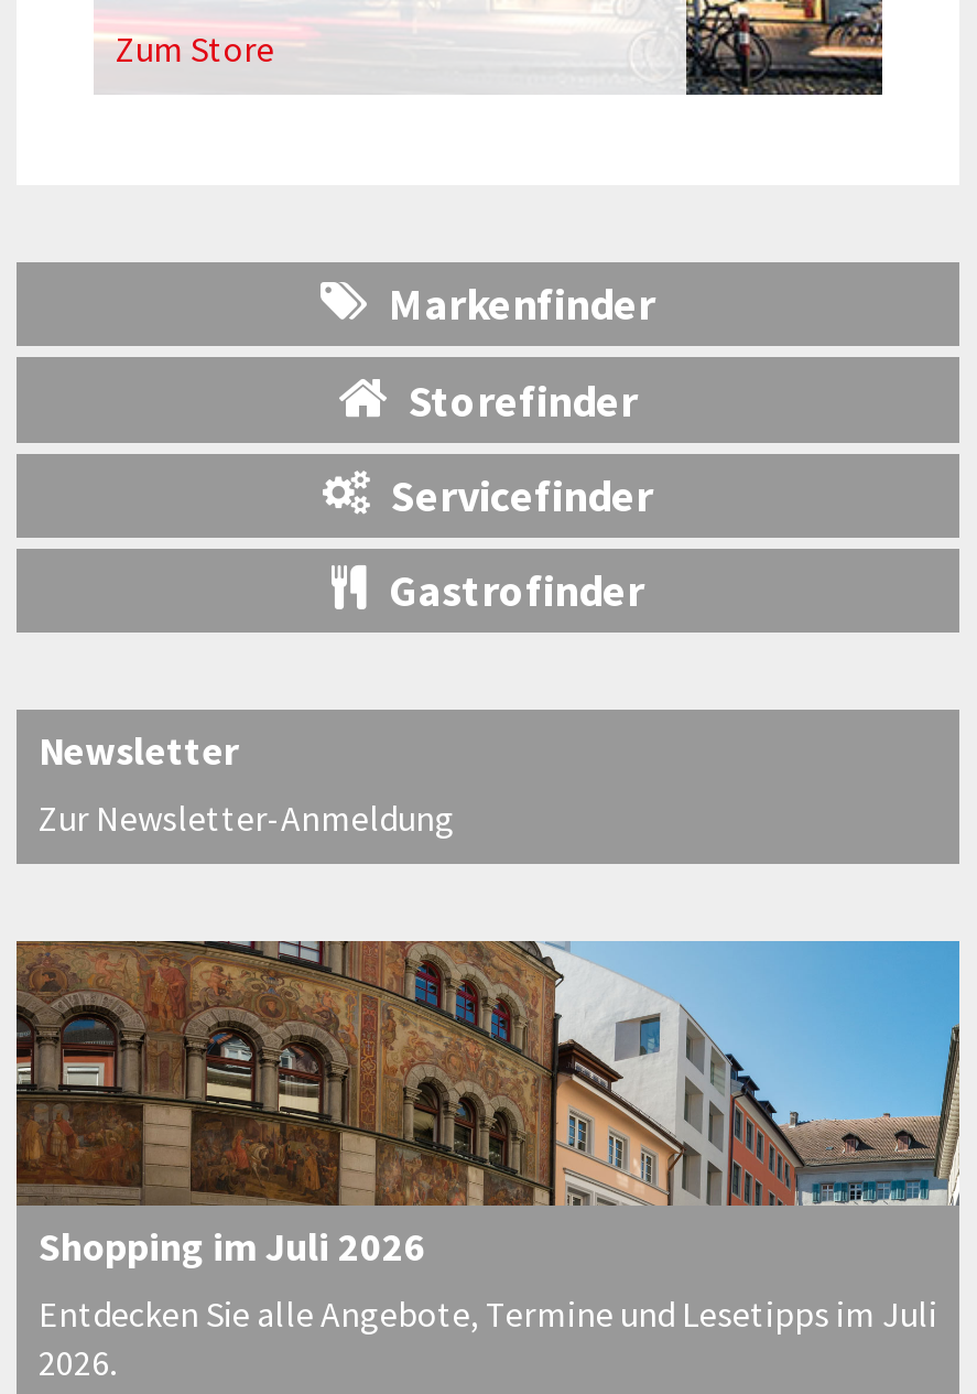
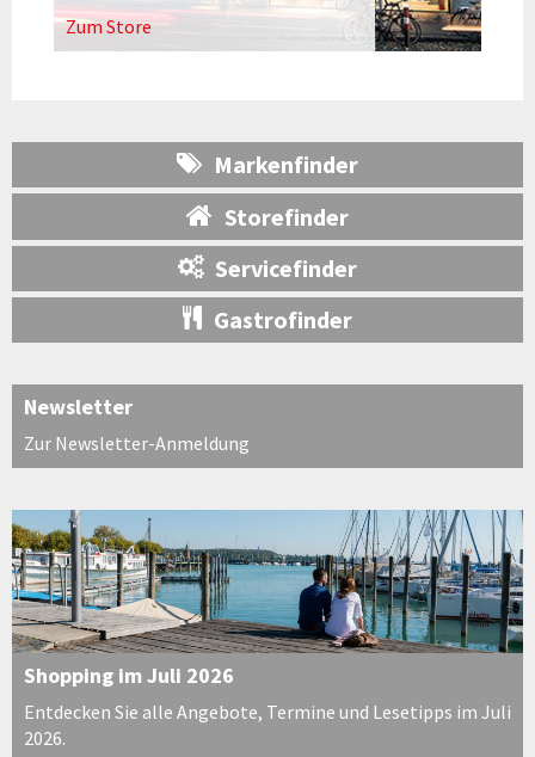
- [image]
+ [image]
